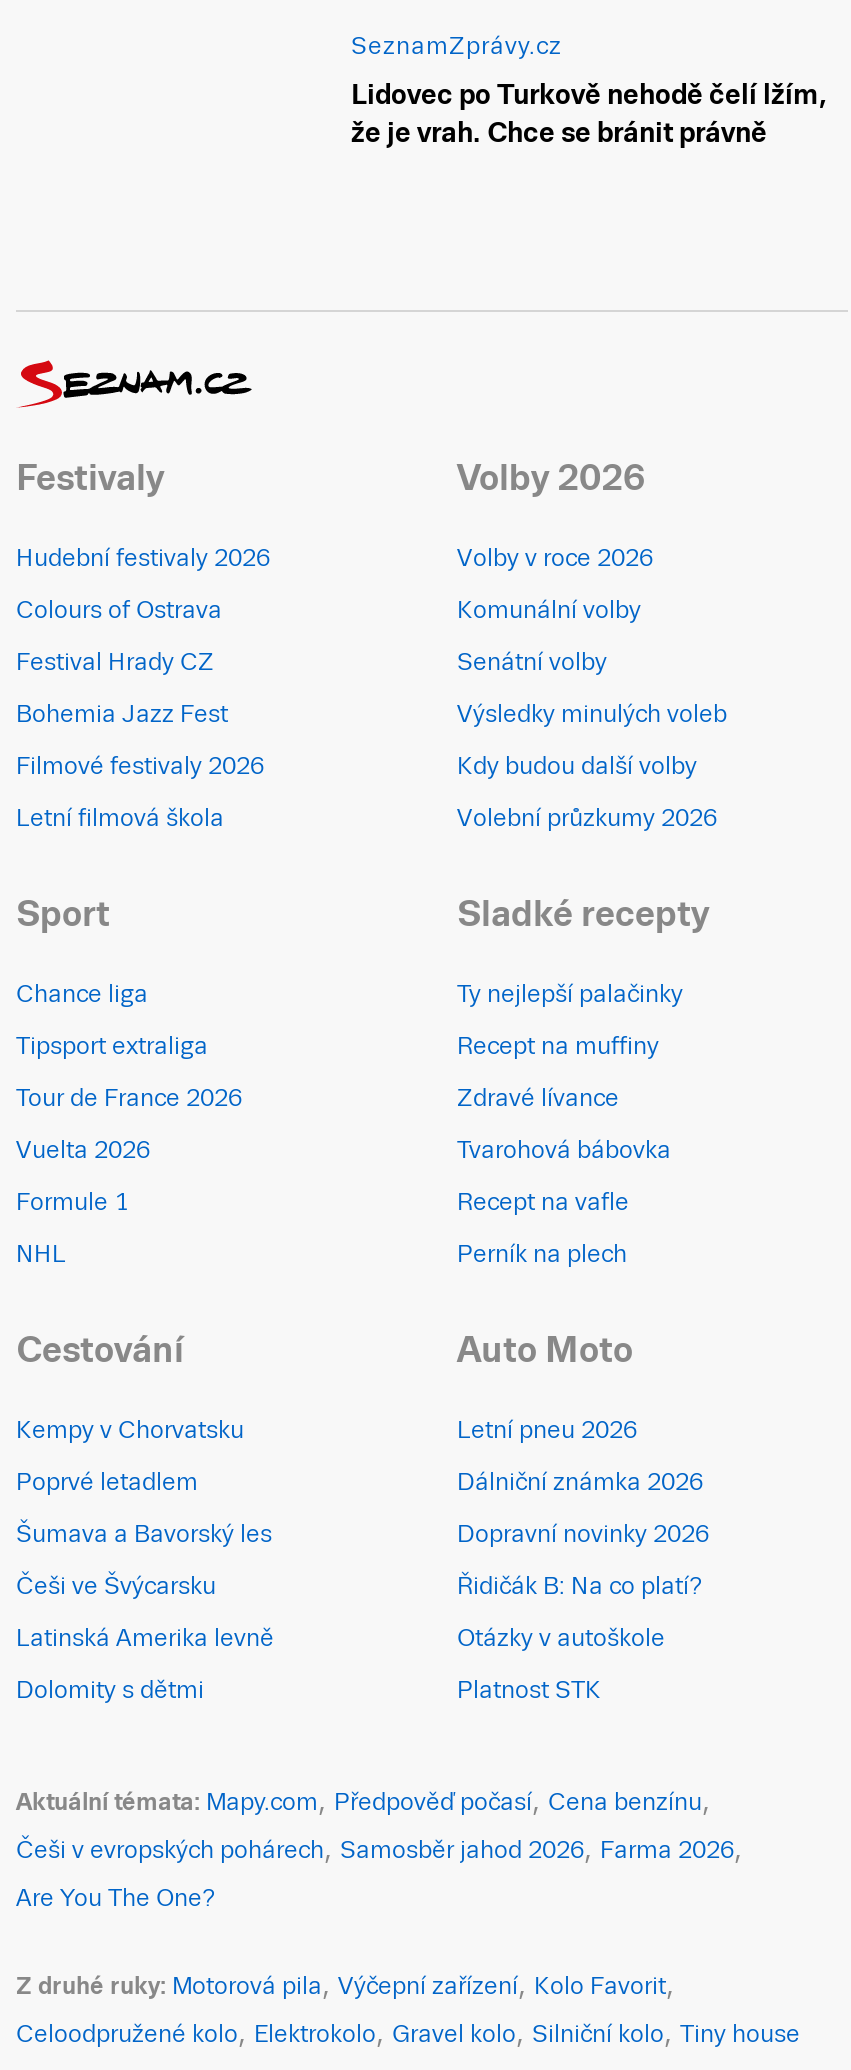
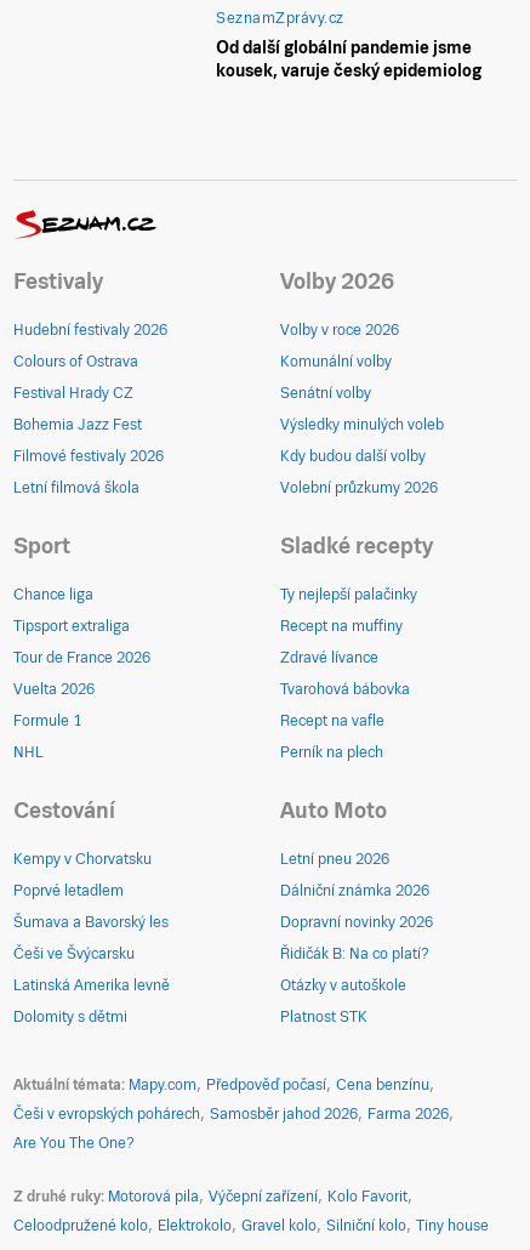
- Lidovec po Turkově nehodě čelí lžím,
- že je vrah. Chce se bránit právně
+ Od další globální pandemie jsme
+ kousek, varuje český epidemiolog
